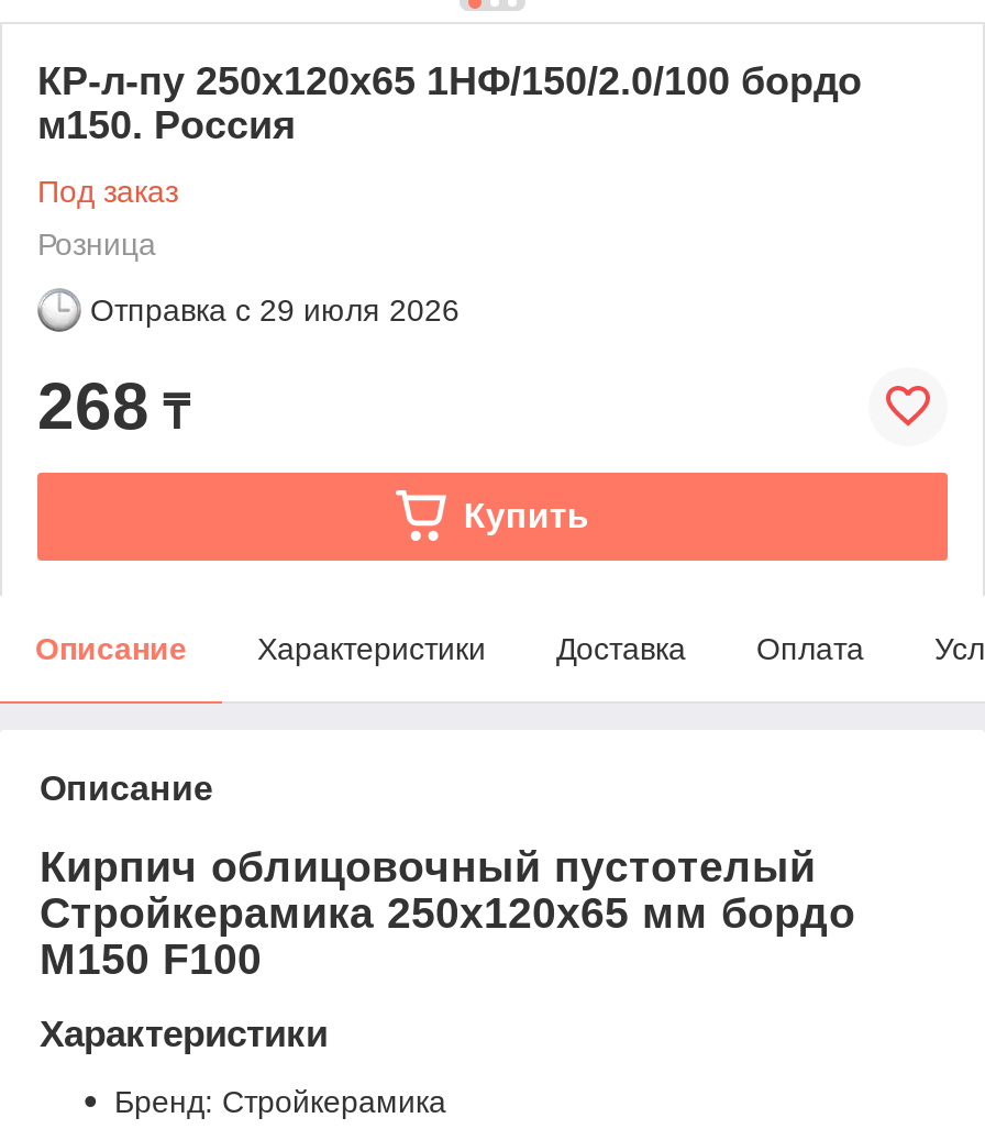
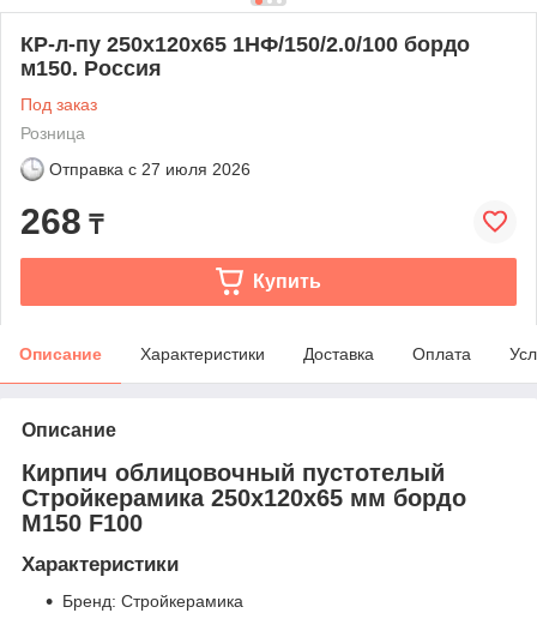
- Отправка с 29 июля 2026
+ Отправка с 27 июля 2026
